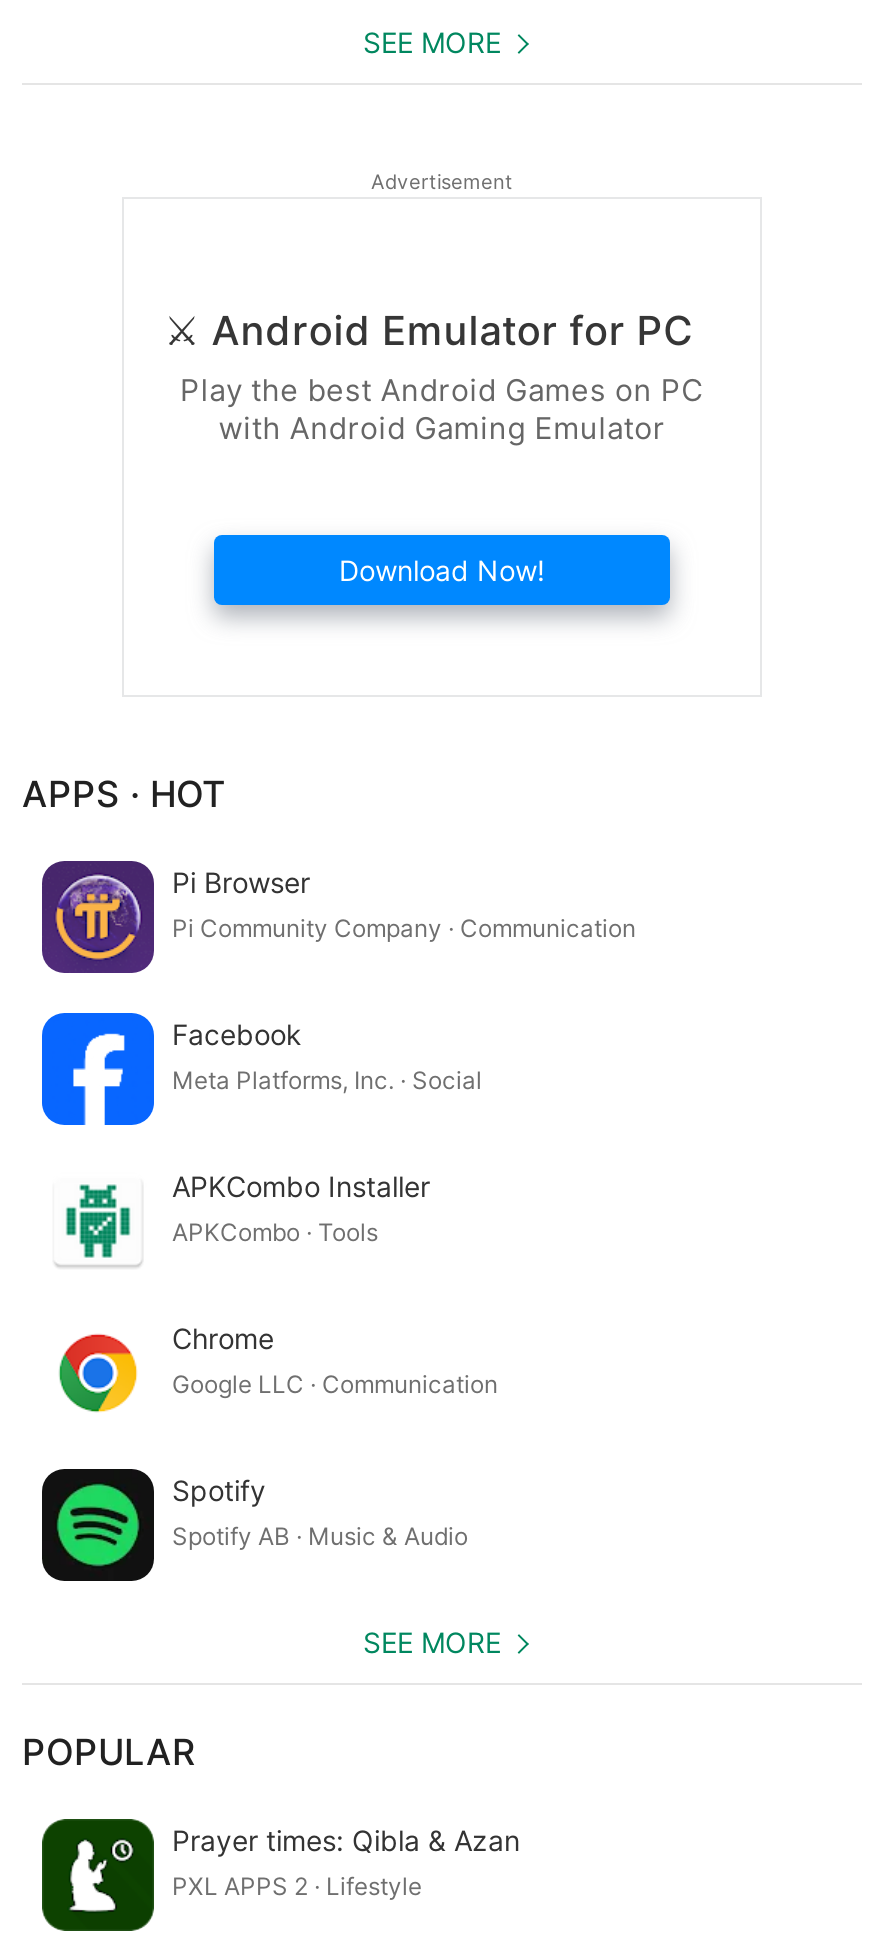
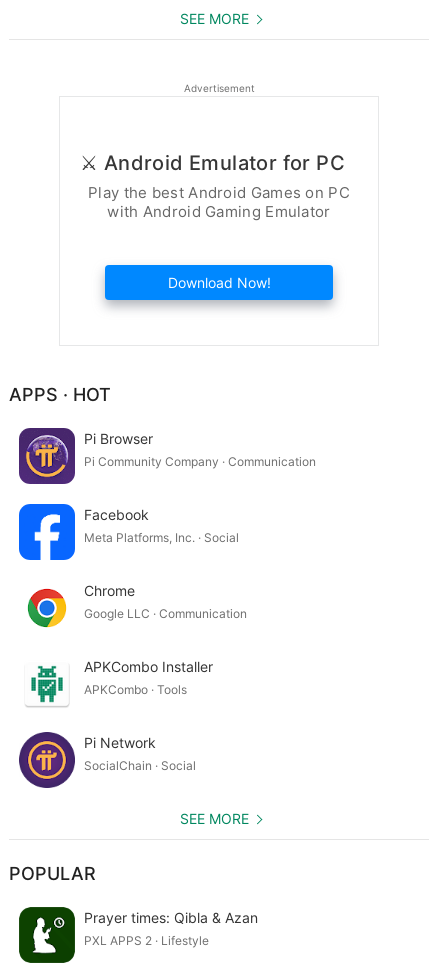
moved down: [image] | APKCombo Installer | APKCombo · Tools

moved up: [image] | Chrome | Google LLC · Communication

- [image]
- Spotify
- Spotify AB · Music & Audio
+ [image]
+ Pi Network
+ SocialChain · Social
